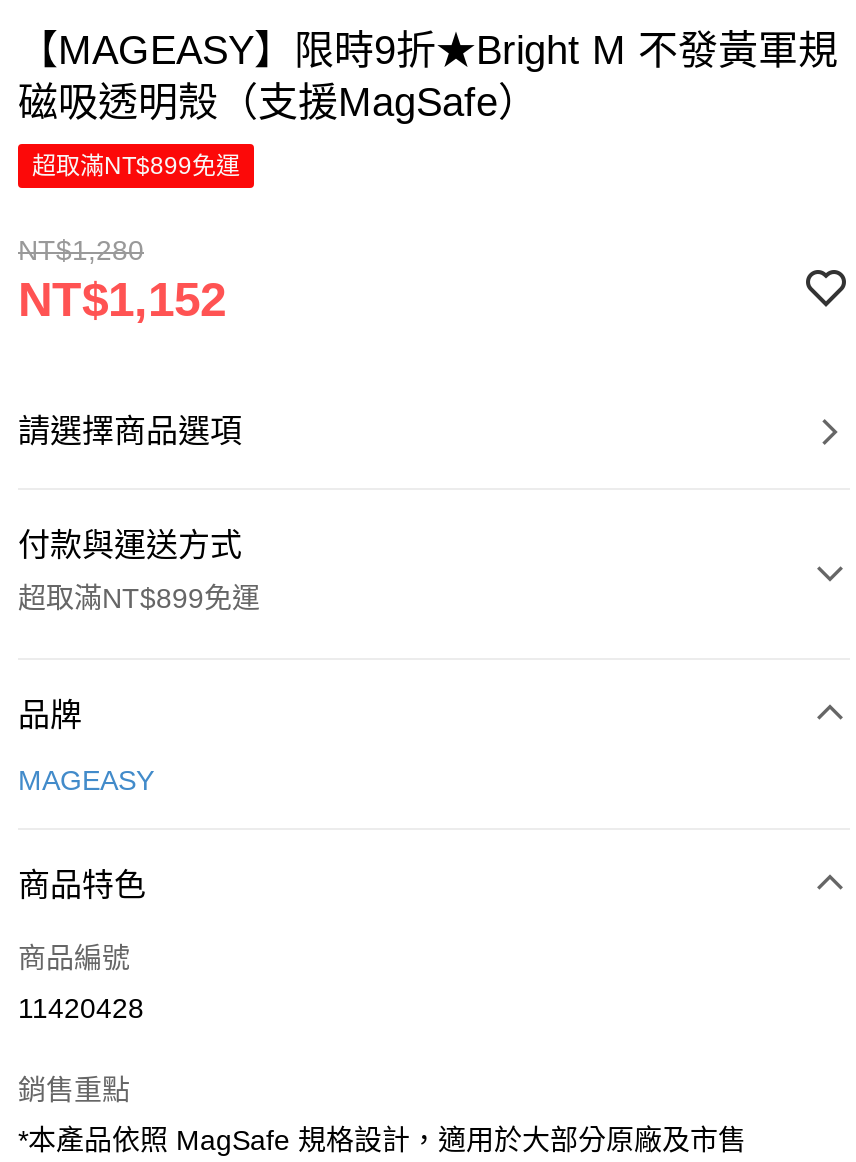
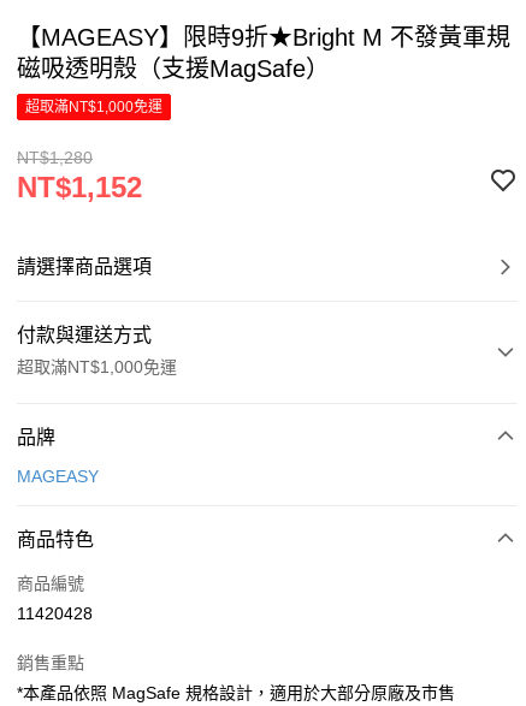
- 超取滿NT$899免運
+ 超取滿NT$1,000免運

- 超取滿NT$899免運
+ 超取滿NT$1,000免運
